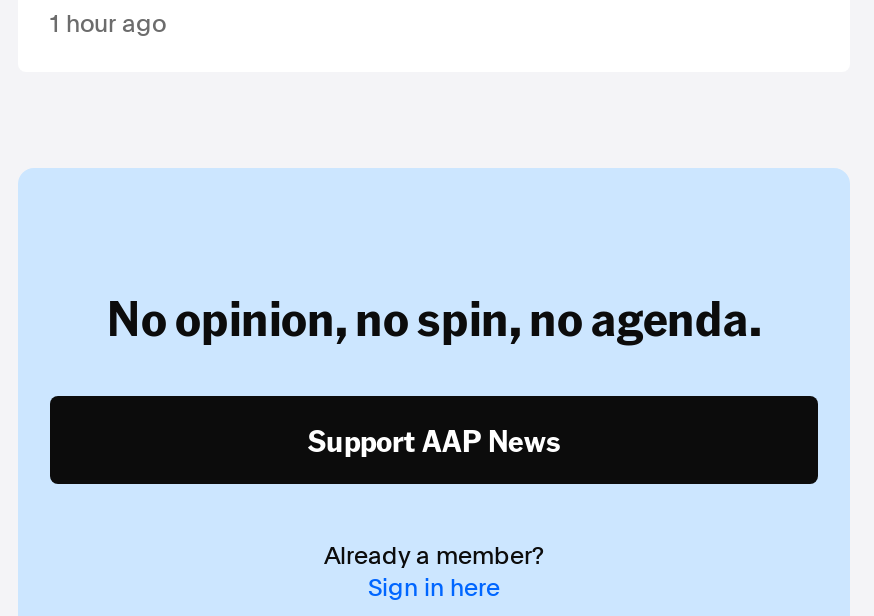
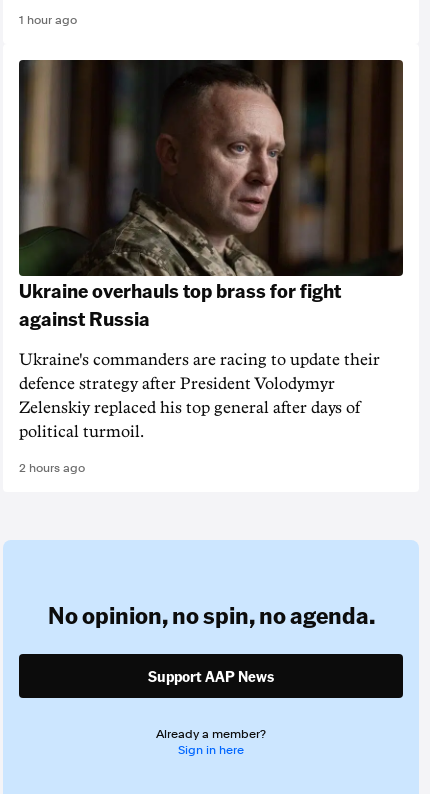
+ [image]
+ Ukraine overhauls top brass for fight
+ against Russia
+ Ukraine's commanders are racing to update their
+ defence strategy after President Volodymyr
+ Zelenskiy replaced his top general after days of
+ political turmoil.
+ 2 hours ago
